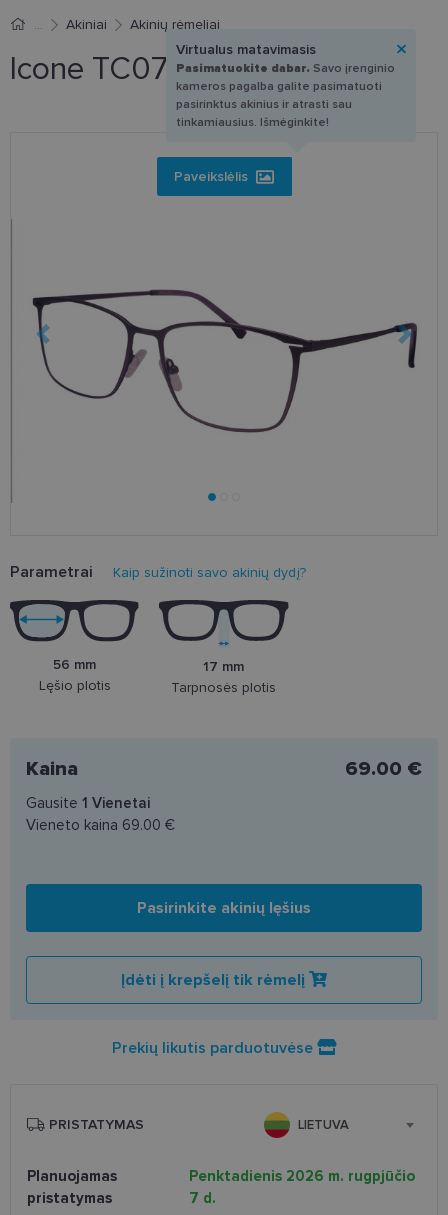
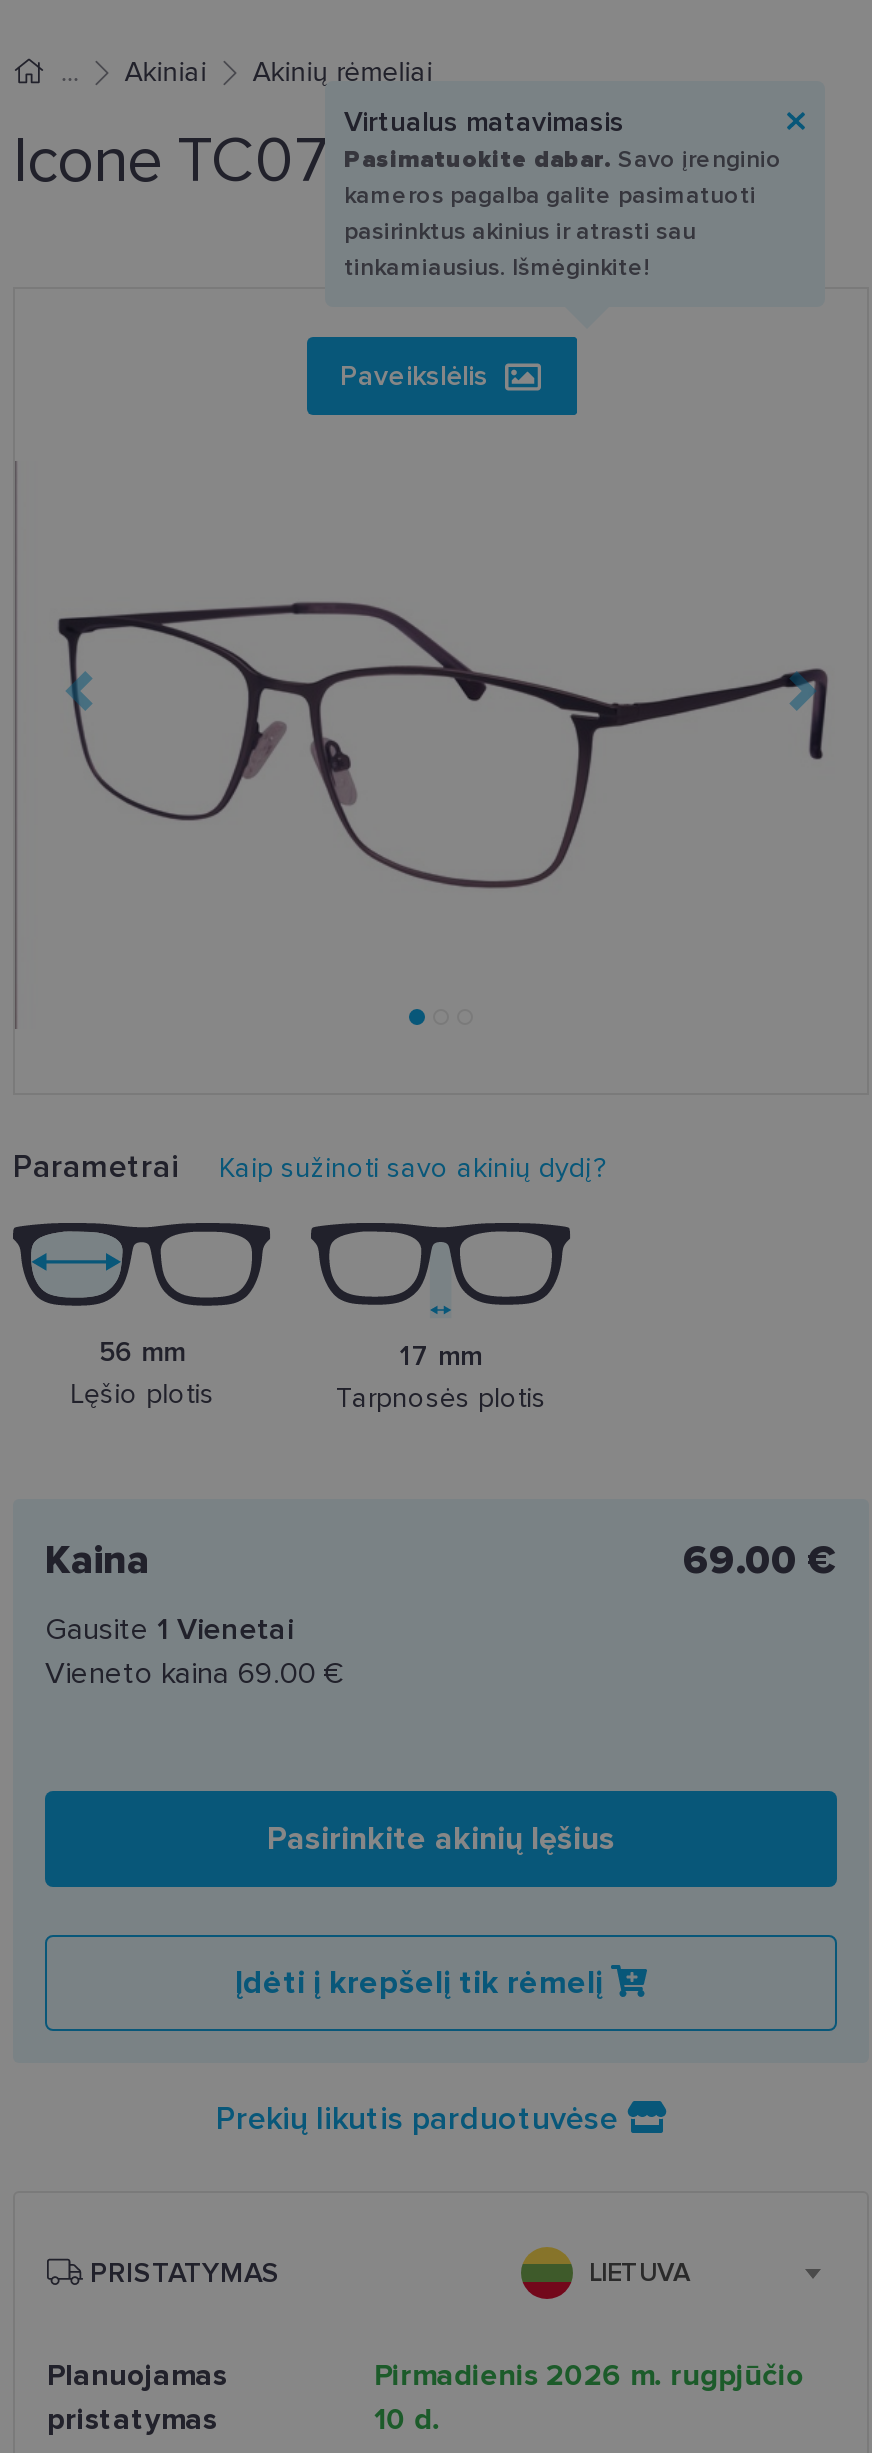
- Penktadienis 2026 m. rugpjūčio
+ Pirmadienis 2026 m. rugpjūčio

- 7 d.
+ 10 d.
